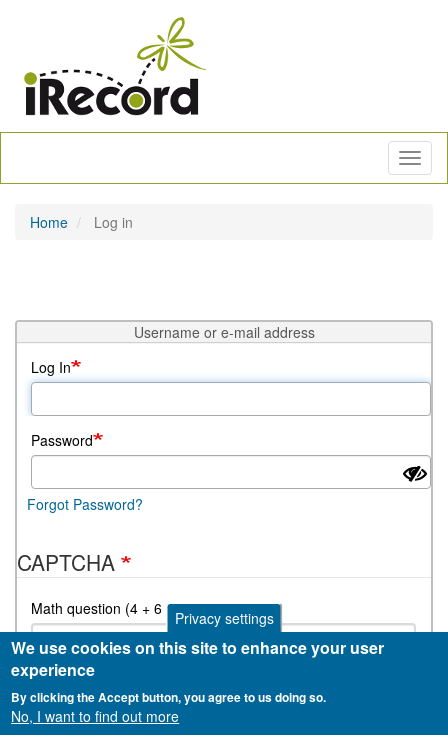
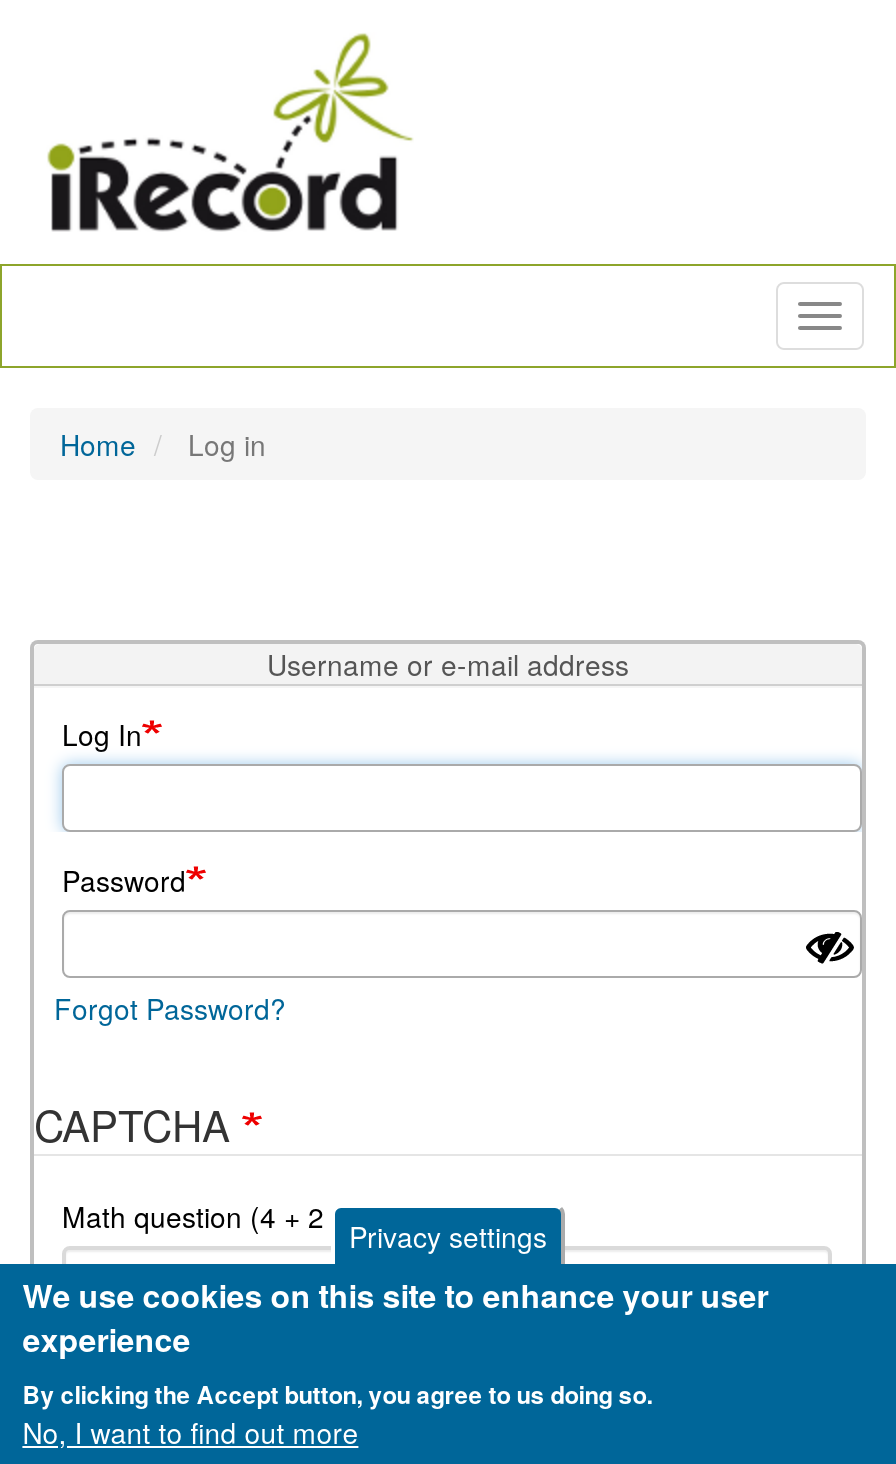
- Math question (4 + 6 =)
+ Math question (4 + 2 =)
